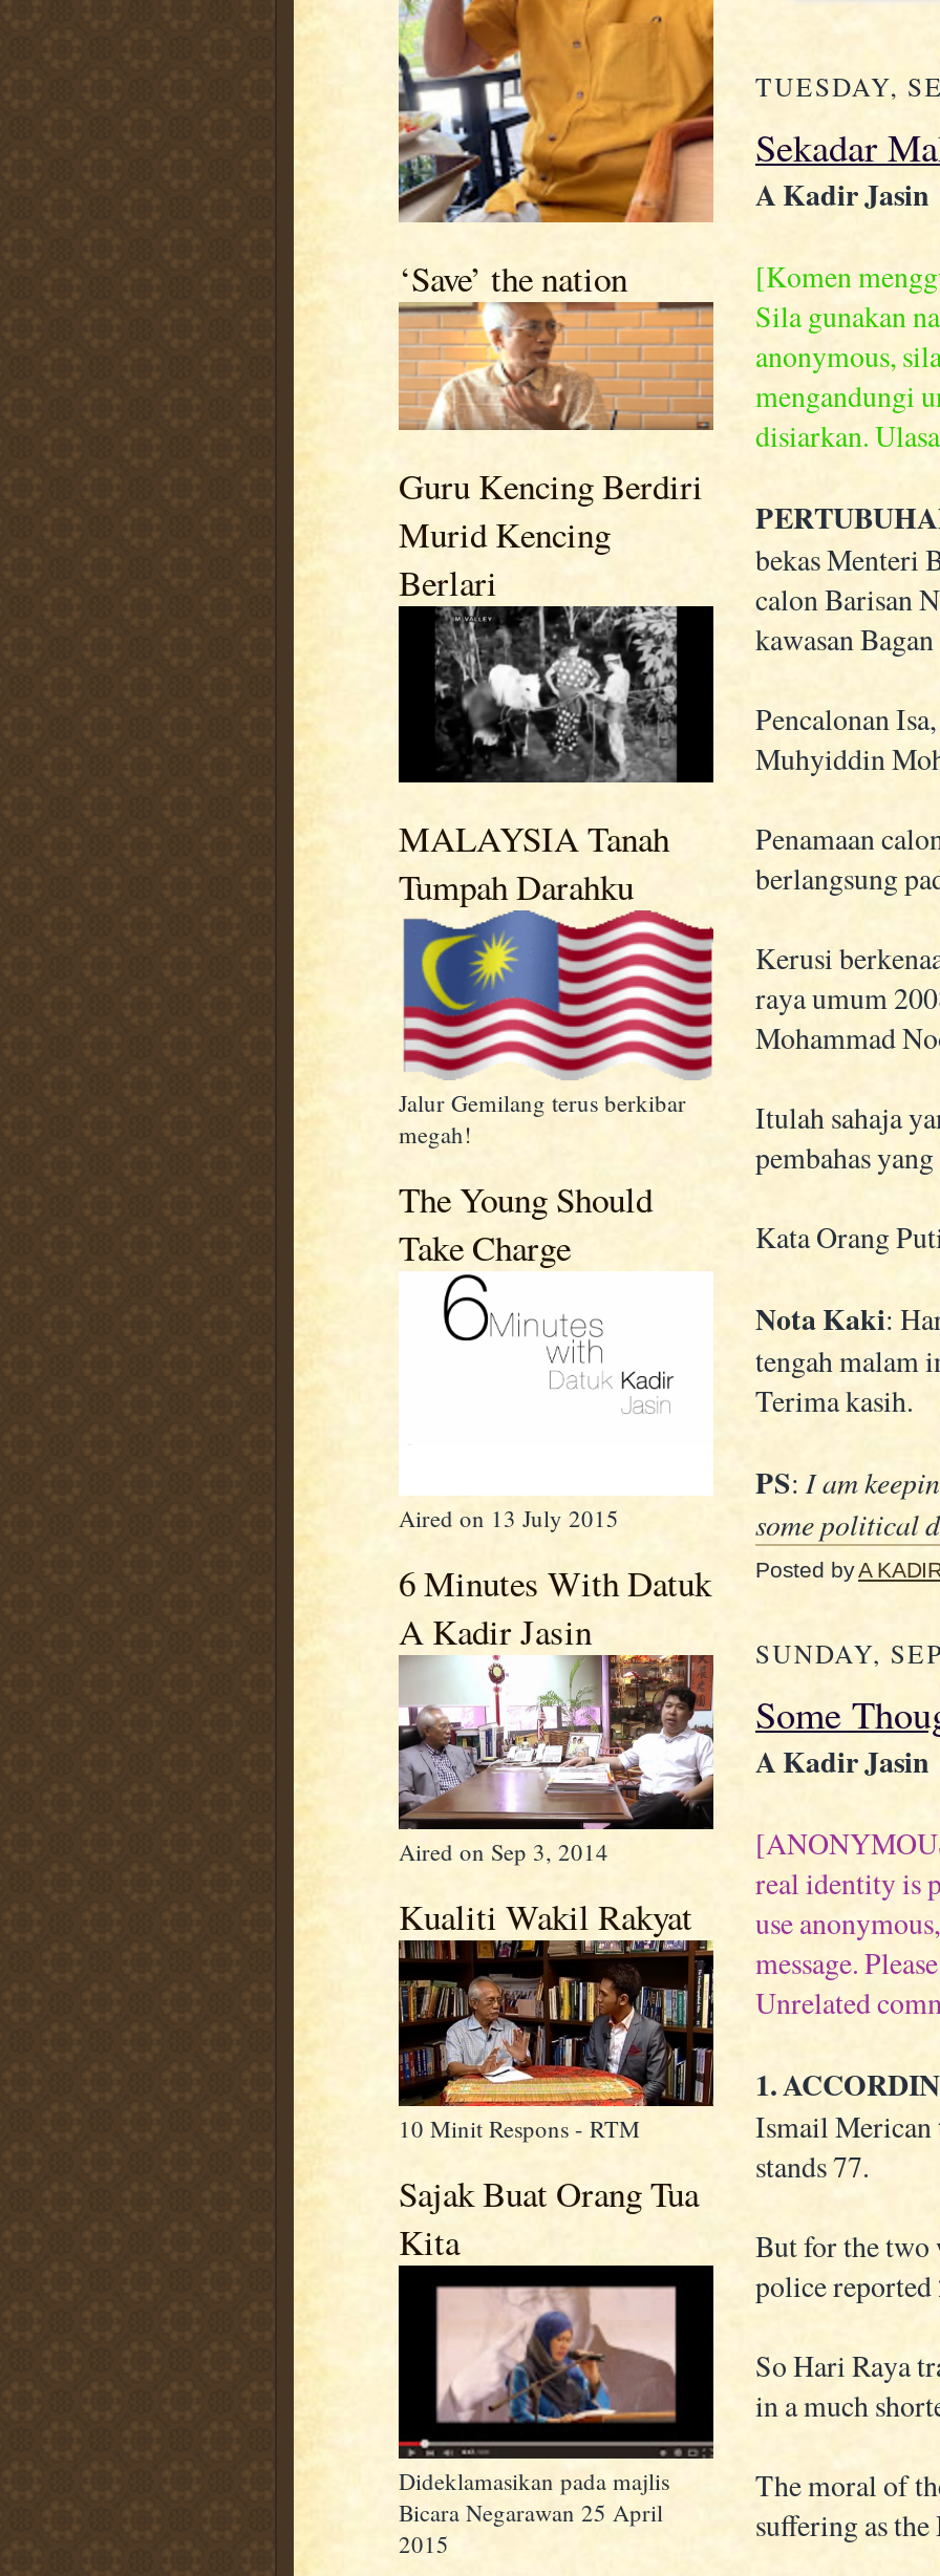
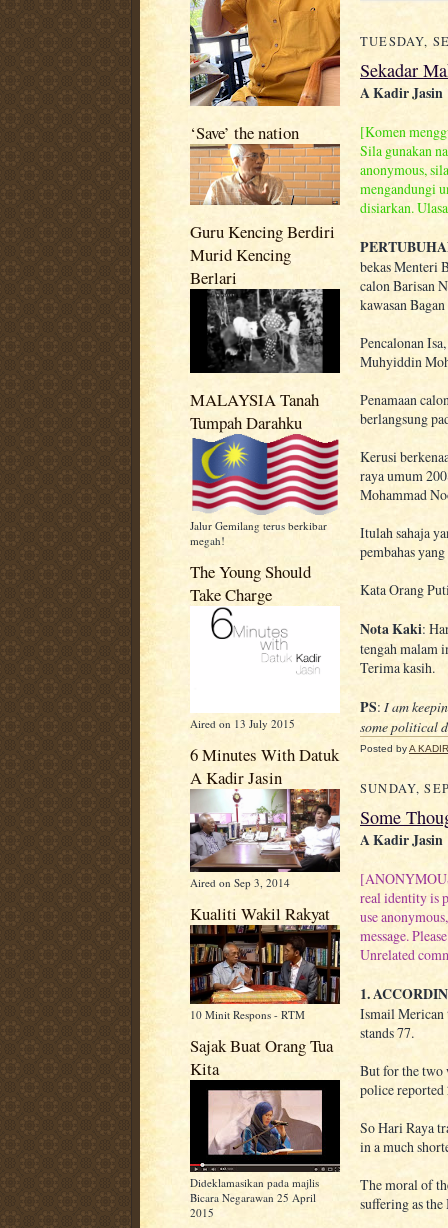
- [image]
+ [image]
